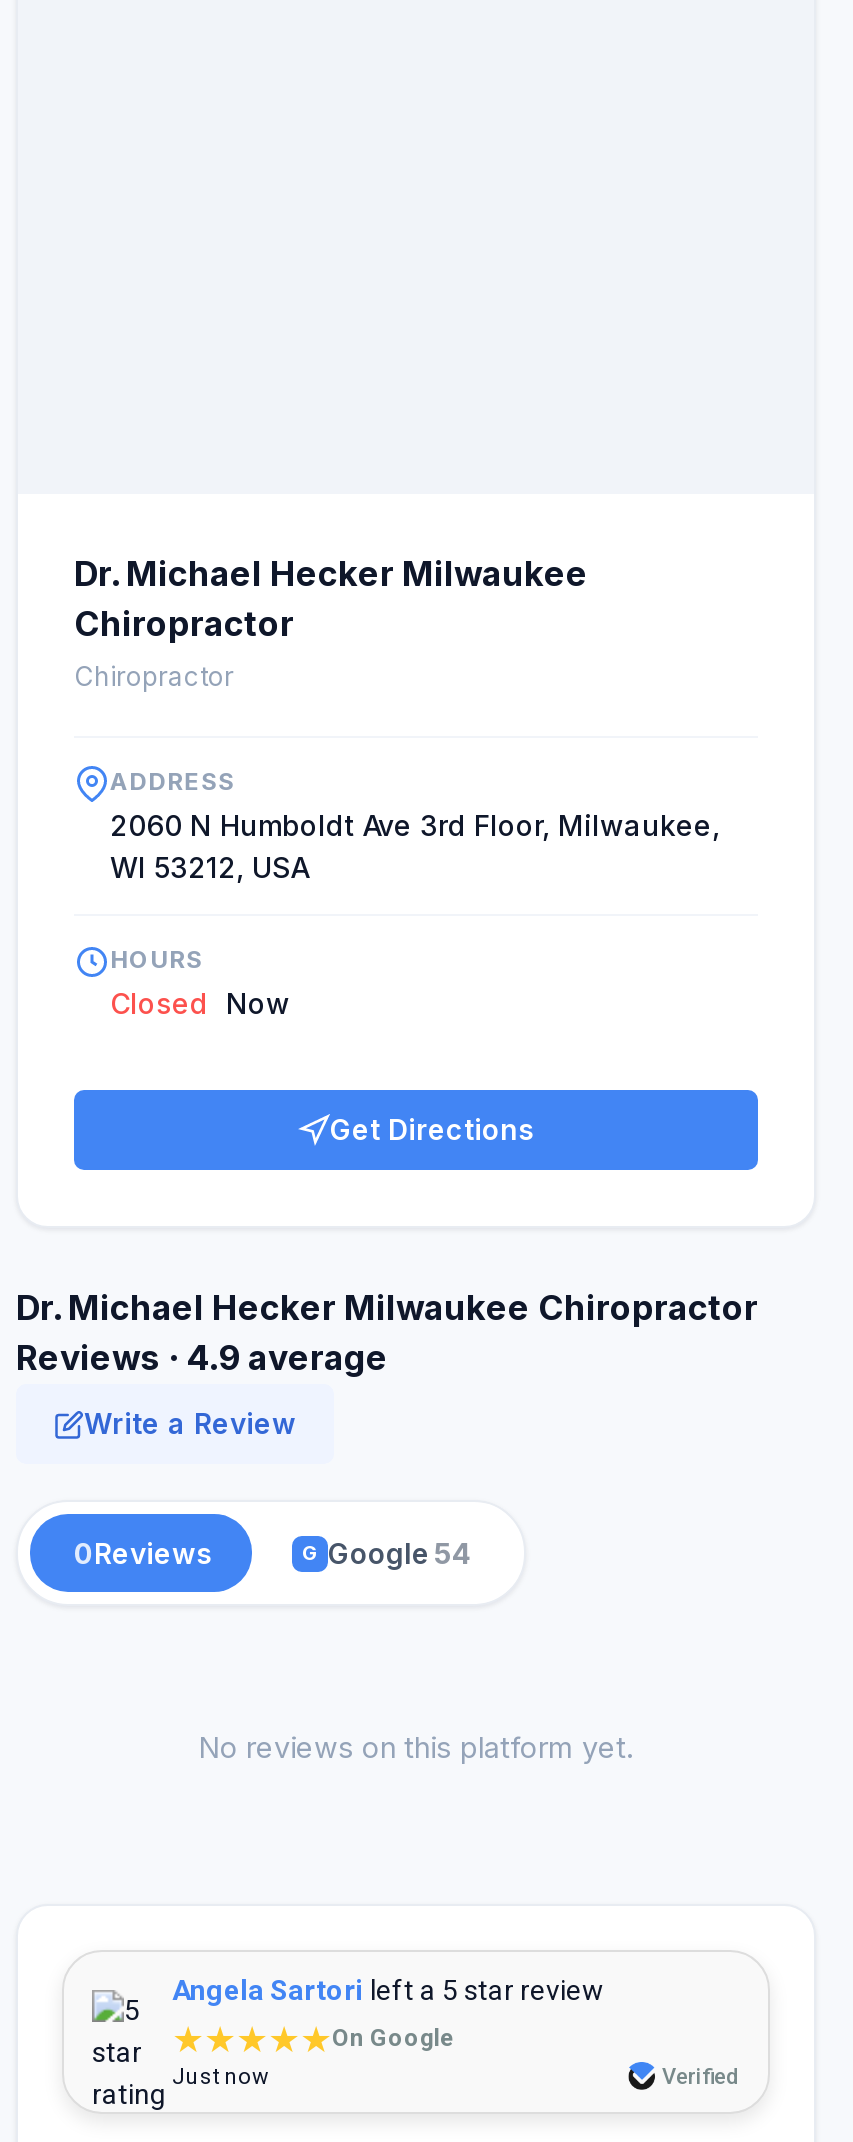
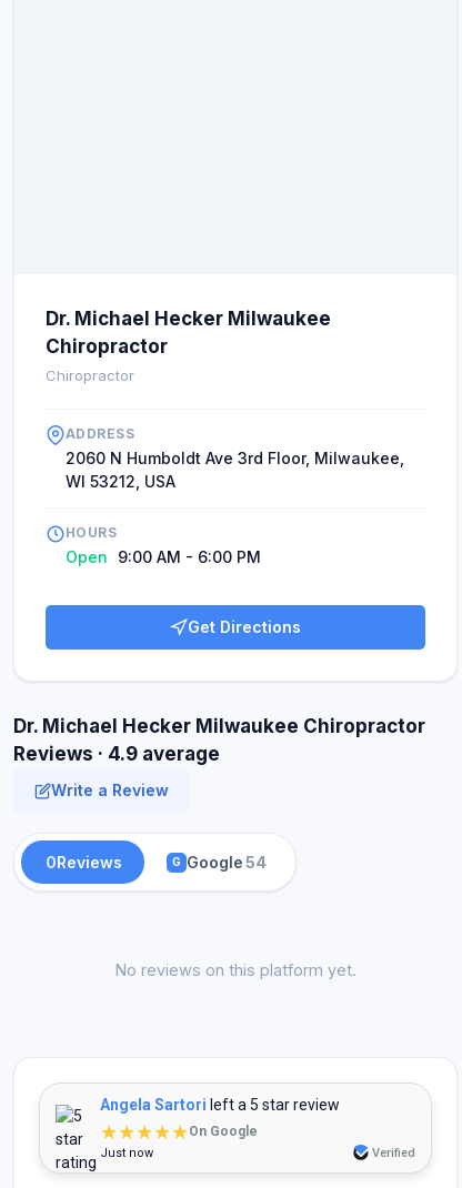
- Closed Now
+ Open 9:00 AM - 6:00 PM
